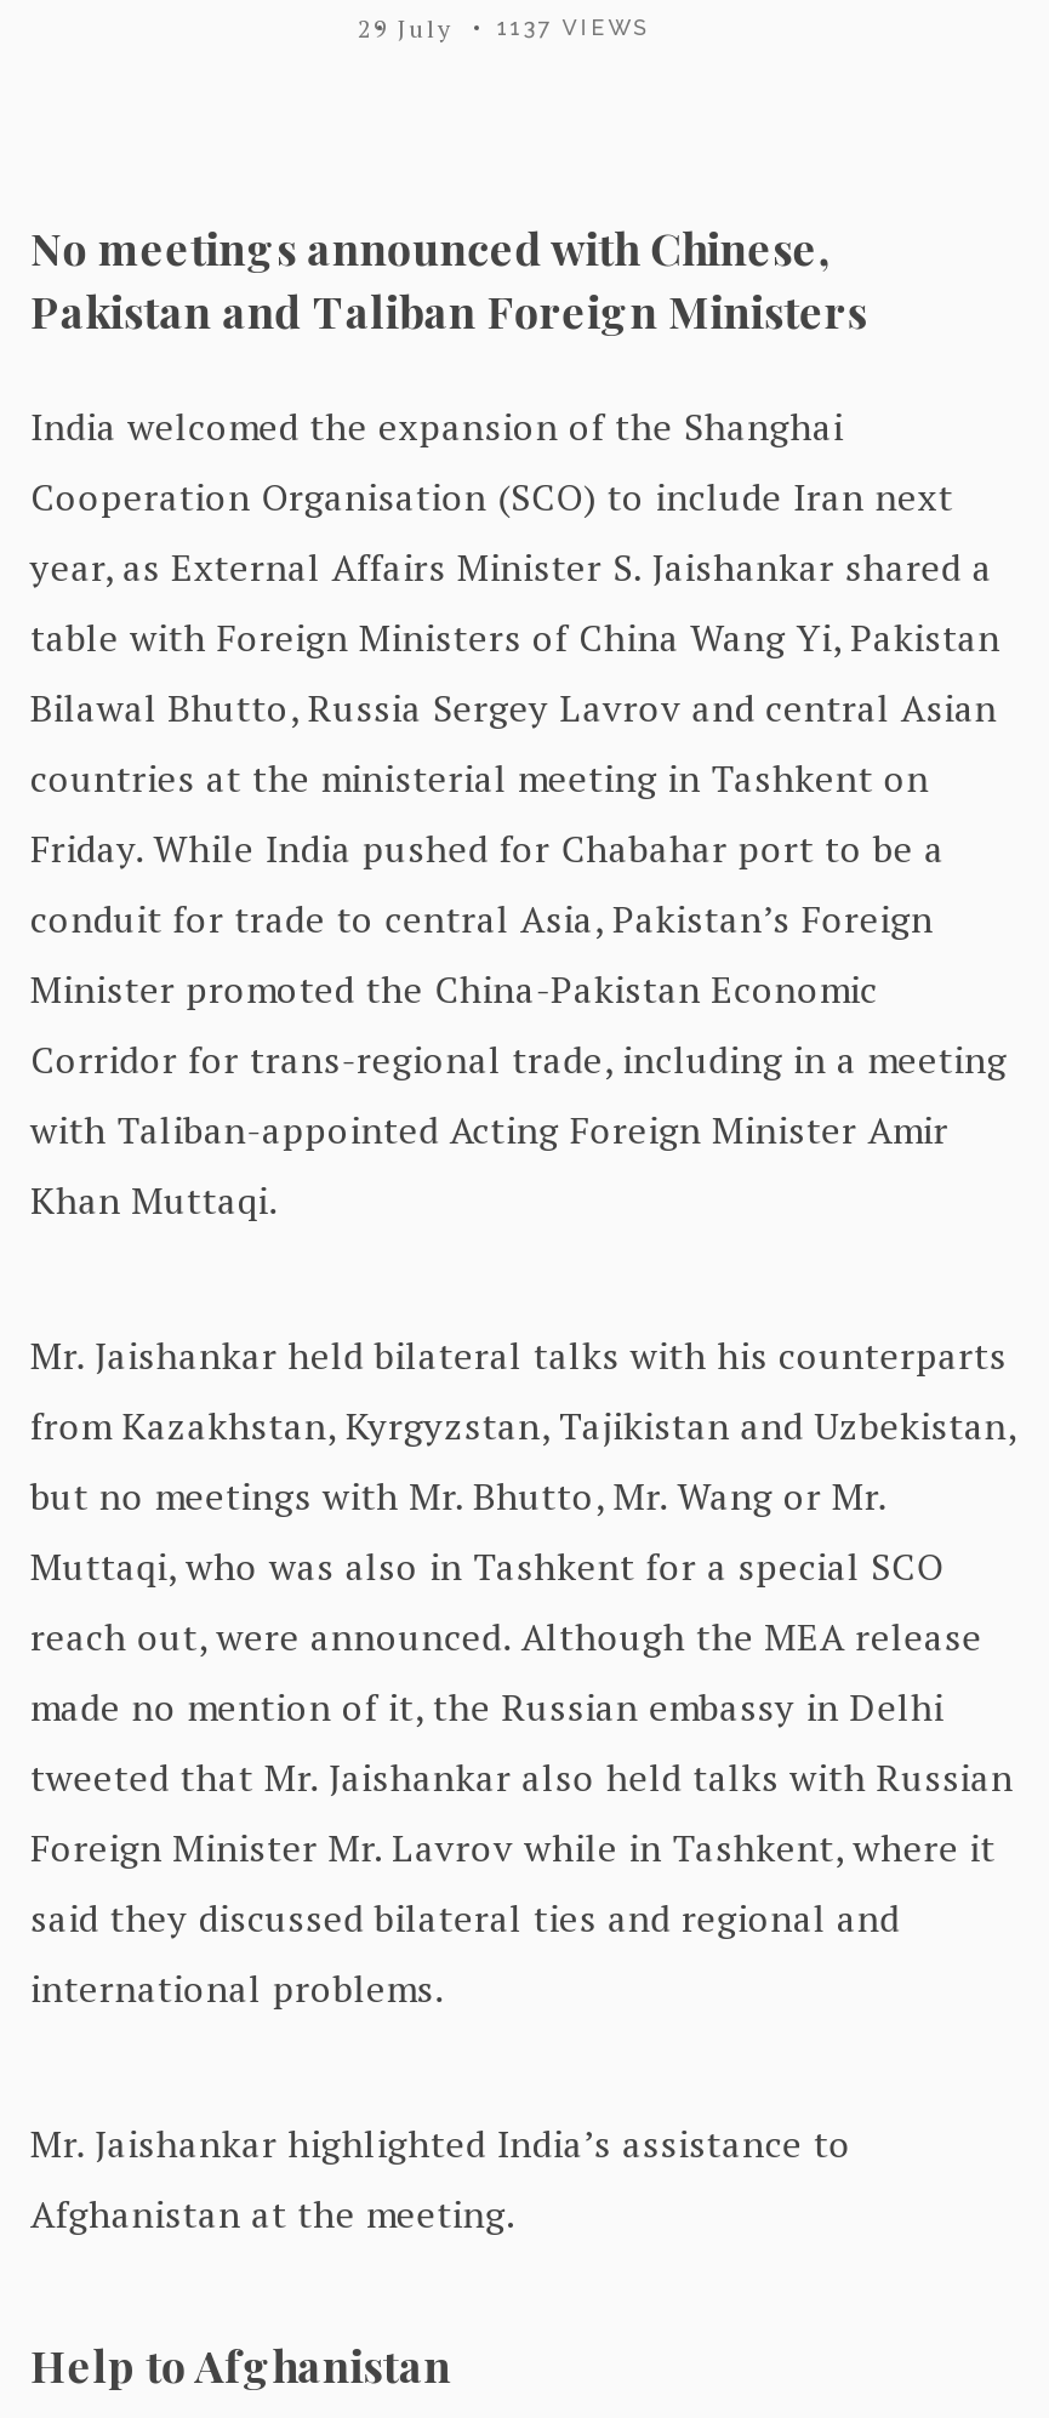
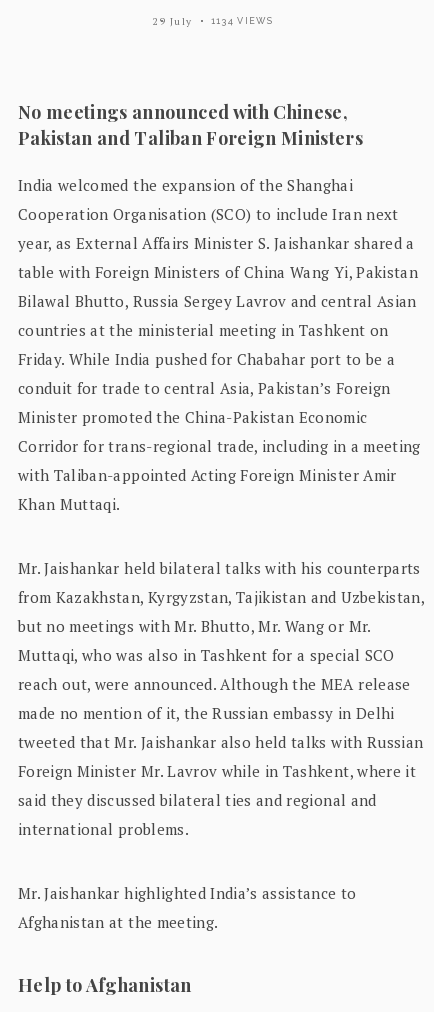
- 29 July 1137 VIEWS
+ 29 July 1134 VIEWS
